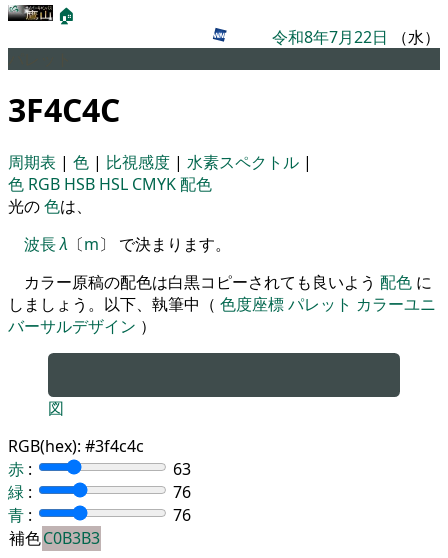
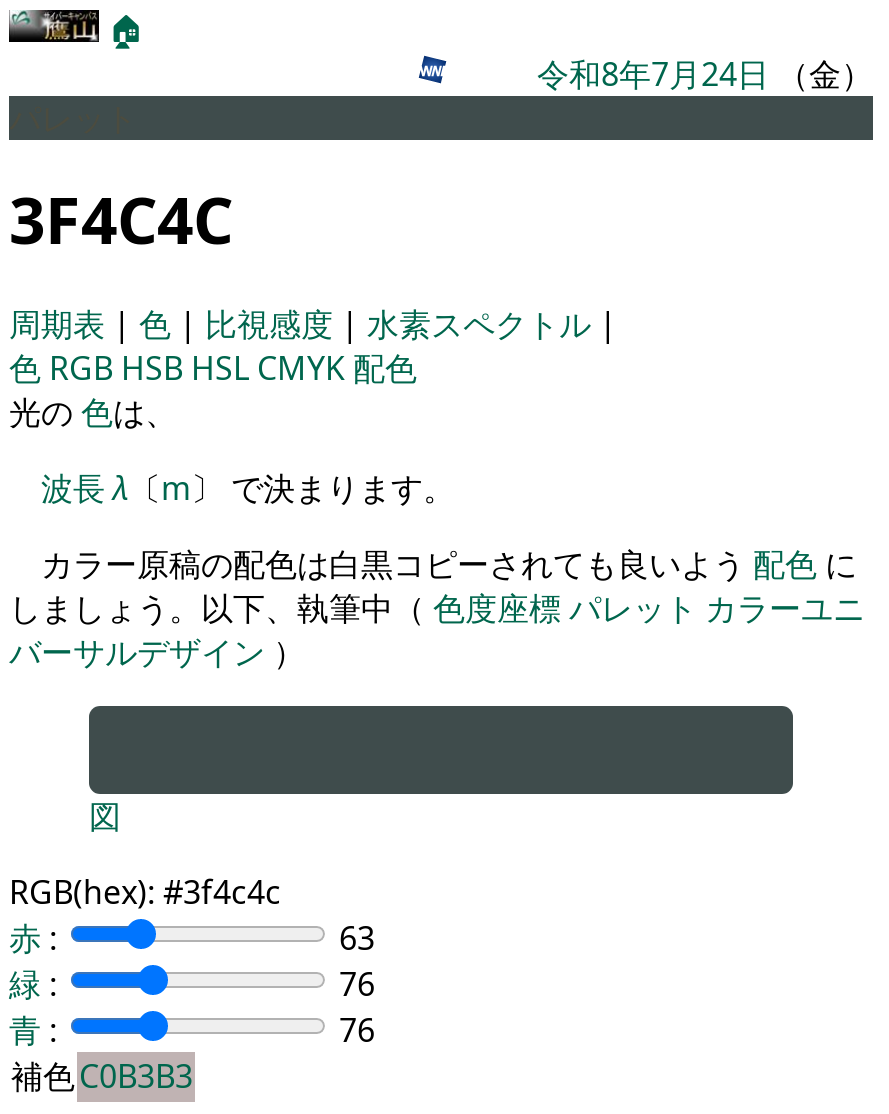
- 令和8年7月22日（水）
+ 令和8年7月24日（金）
